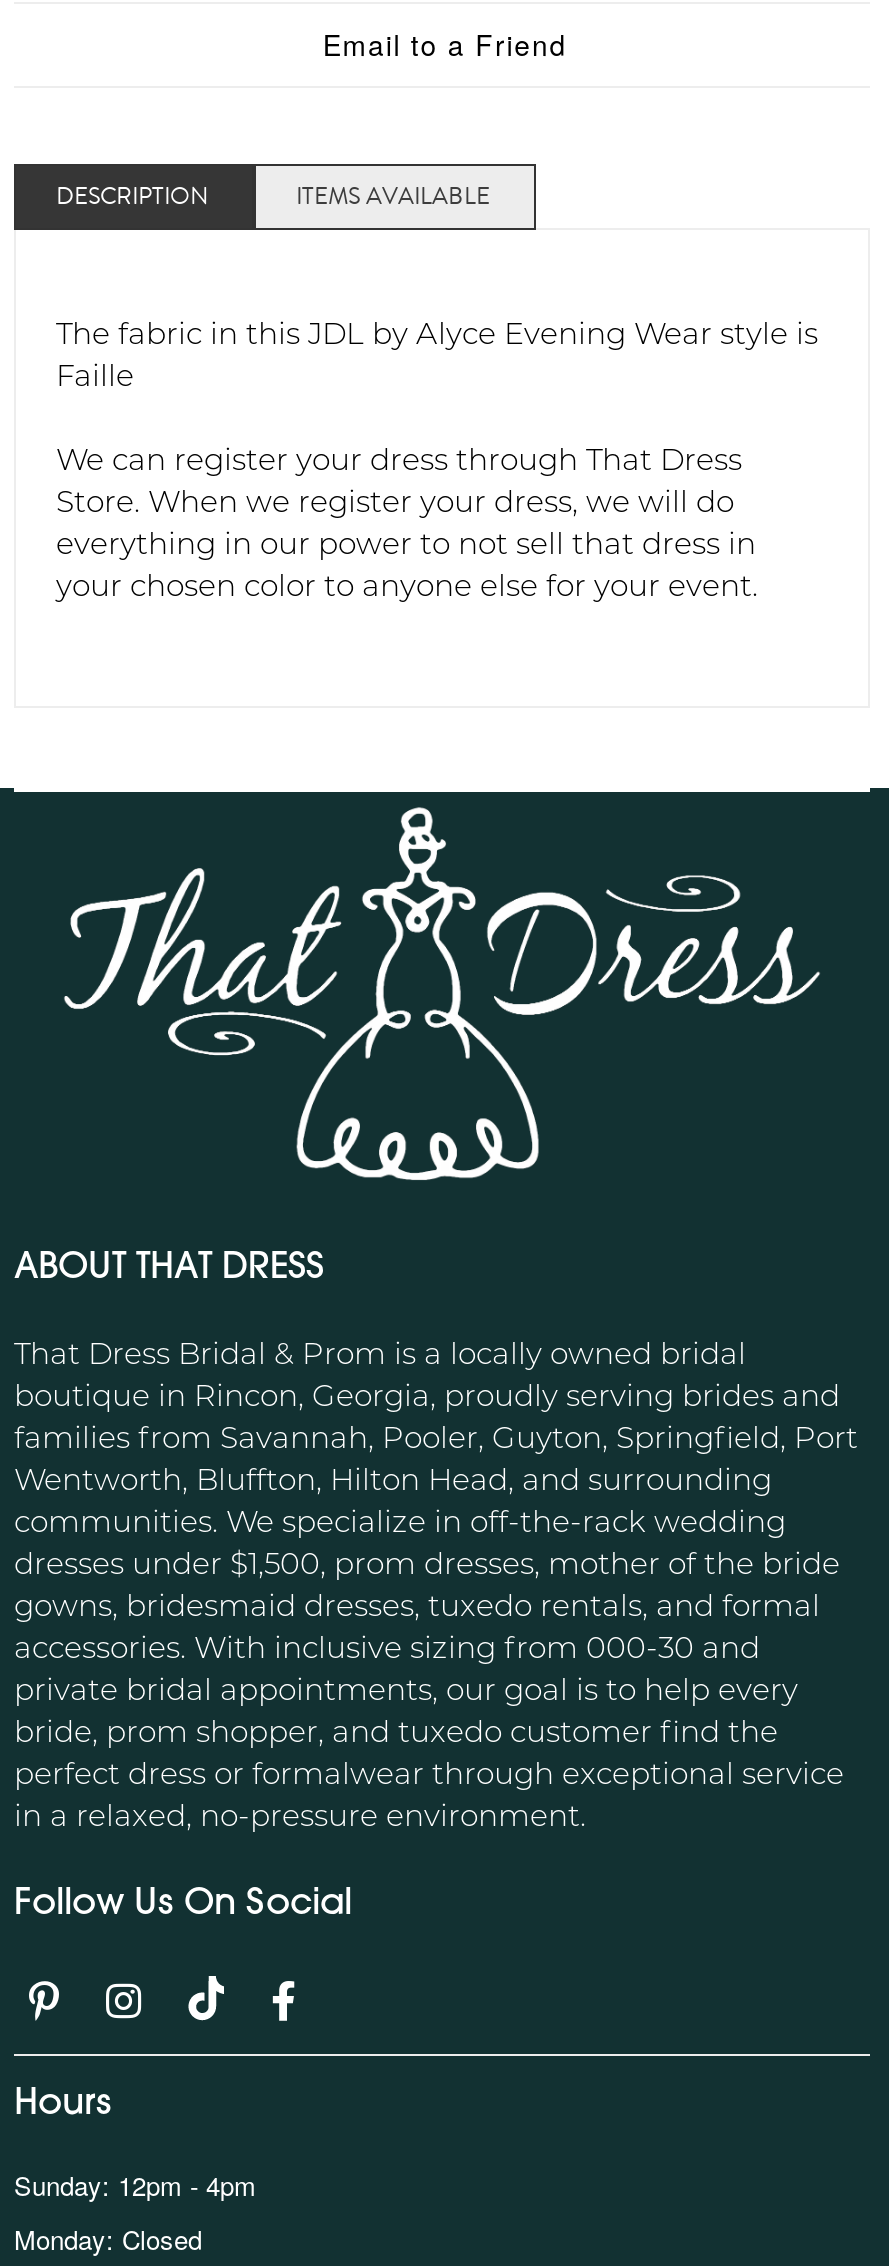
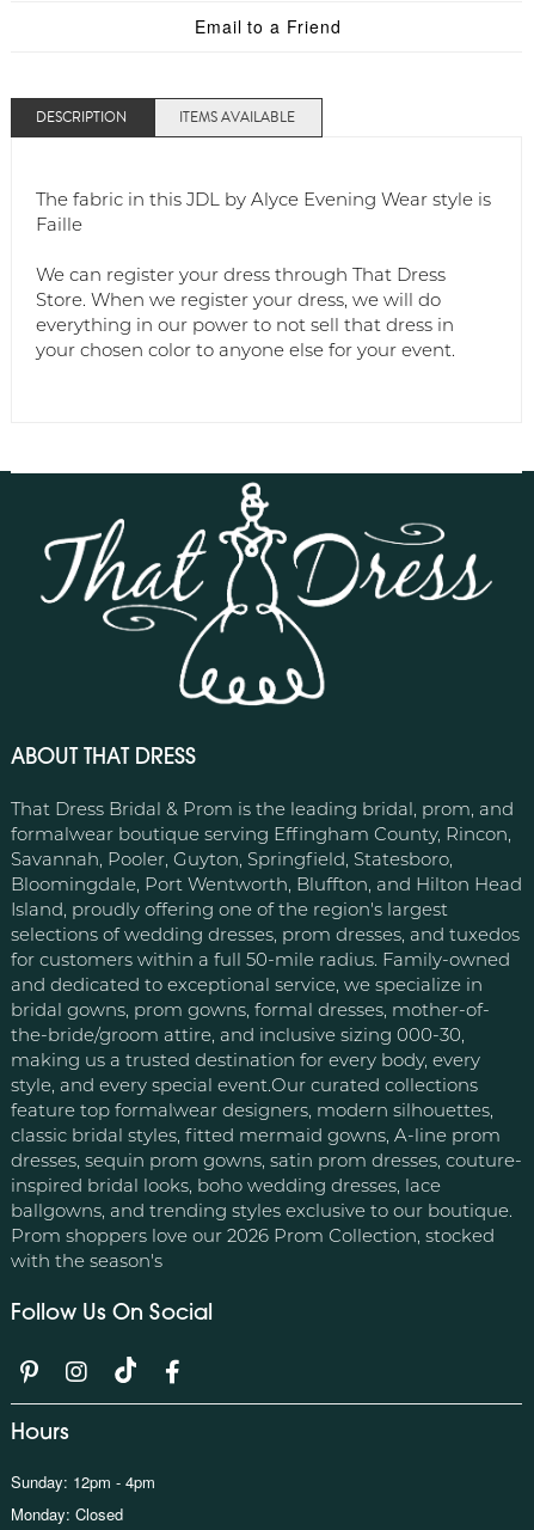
- That Dress Bridal & Prom is a locally owned bridal
- boutique in Rincon, Georgia, proudly serving brides and
- families from Savannah, Pooler, Guyton, Springfield, Port
- Wentworth, Bluffton, Hilton Head, and surrounding
- communities. We specialize in off-the-rack wedding
- dresses under $1,500, prom dresses, mother of the bride
- gowns, bridesmaid dresses, tuxedo rentals, and formal
- accessories. With inclusive sizing from 000-30 and
- private bridal appointments, our goal is to help every
- bride, prom shopper, and tuxedo customer find the
- perfect dress or formalwear through exceptional service
- in a relaxed, no-pressure environment.
+ That Dress Bridal & Prom is the leading bridal, prom, and
+ formalwear boutique serving Effingham County, Rincon,
+ Savannah, Pooler, Guyton, Springfield, Statesboro,
+ Bloomingdale, Port Wentworth, Bluffton, and Hilton Head
+ Island, proudly offering one of the region's largest
+ selections of wedding dresses, prom dresses, and tuxedos
+ for customers within a full 50-mile radius. Family-owned
+ and dedicated to exceptional service, we specialize in
+ bridal gowns, prom gowns, formal dresses, mother-of-
+ the-bride/groom attire, and inclusive sizing 000-30,
+ making us a trusted destination for every body, every
+ style, and every special event.Our curated collections
+ feature top formalwear designers, modern silhouettes,
+ classic bridal styles, fitted mermaid gowns, A-line prom
+ dresses, sequin prom gowns, satin prom dresses, couture-
+ inspired bridal looks, boho wedding dresses, lace
+ ballgowns, and trending styles exclusive to our boutique.
+ Prom shoppers love our 2026 Prom Collection, stocked
+ with the season's
